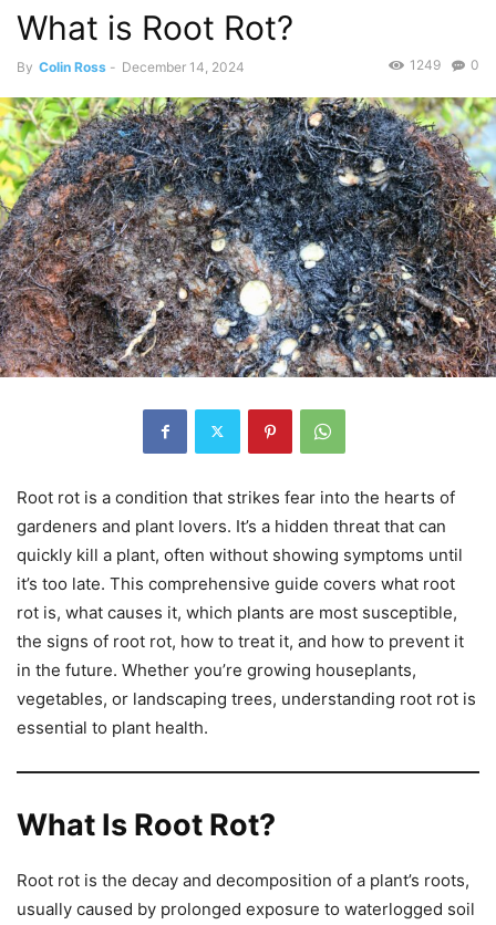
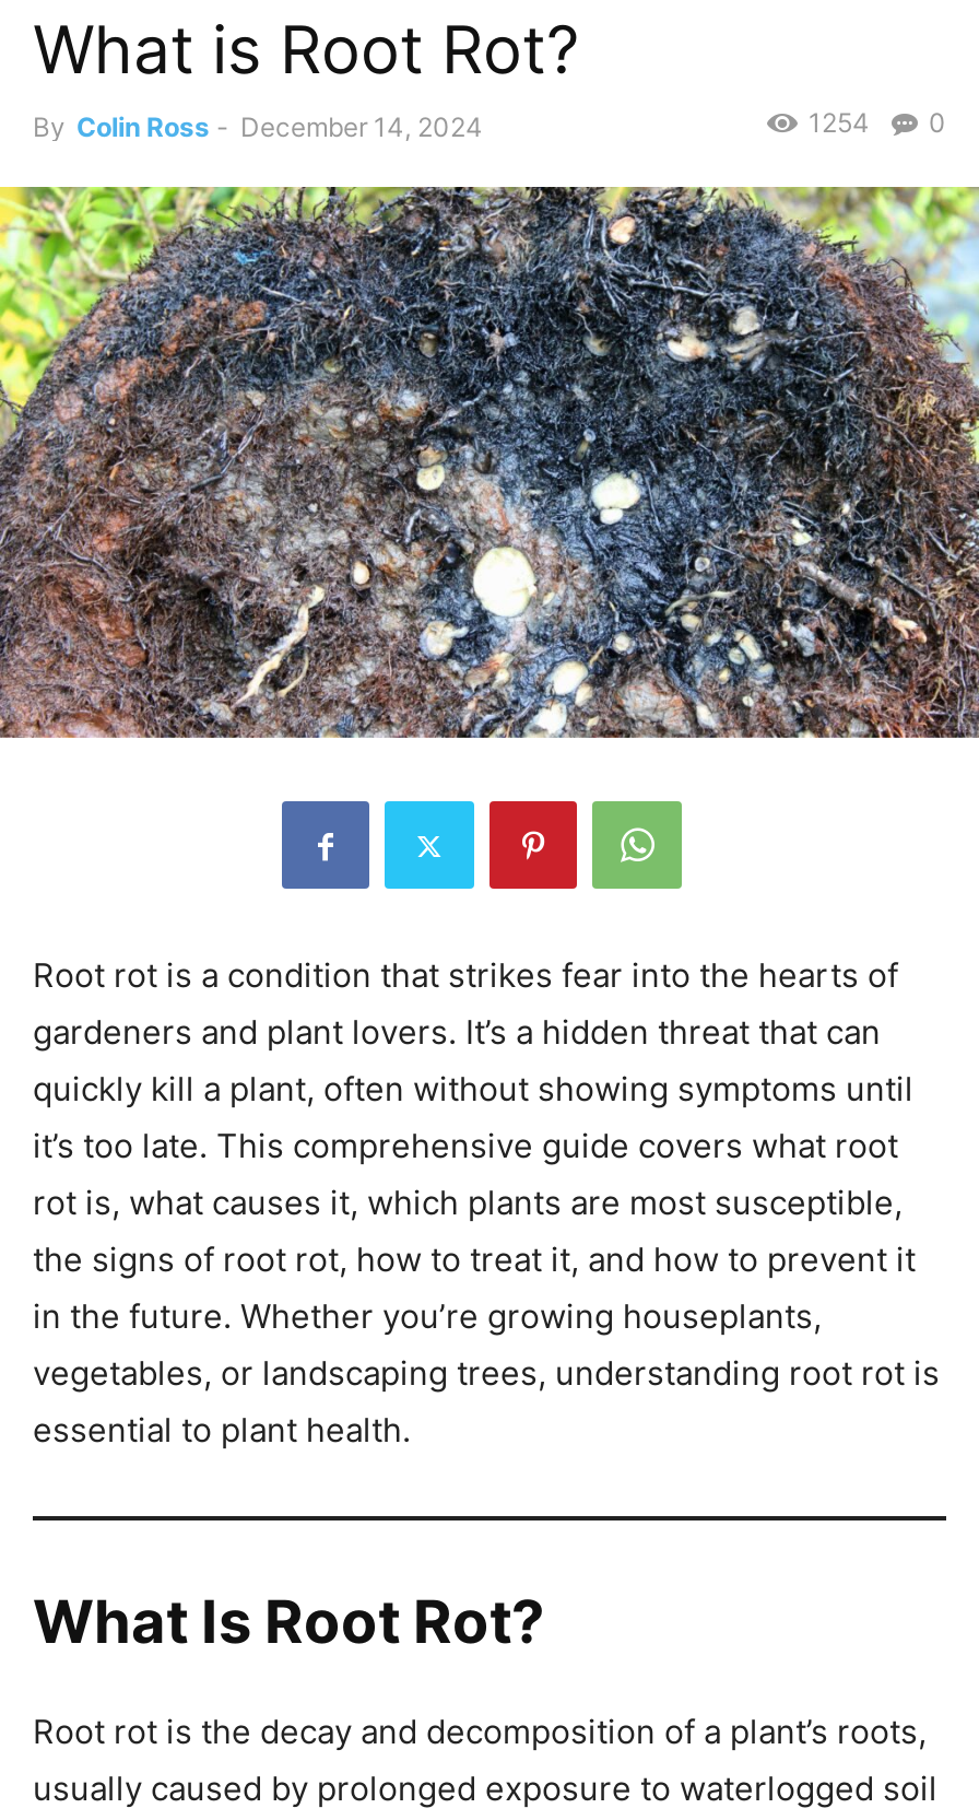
- 1249 0
+ 1254 0
